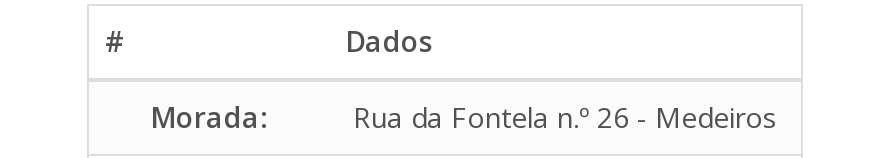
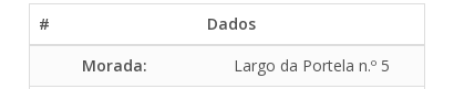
- Rua da Fontela n.º 26 - Medeiros
+ Largo da Portela n.º 5
